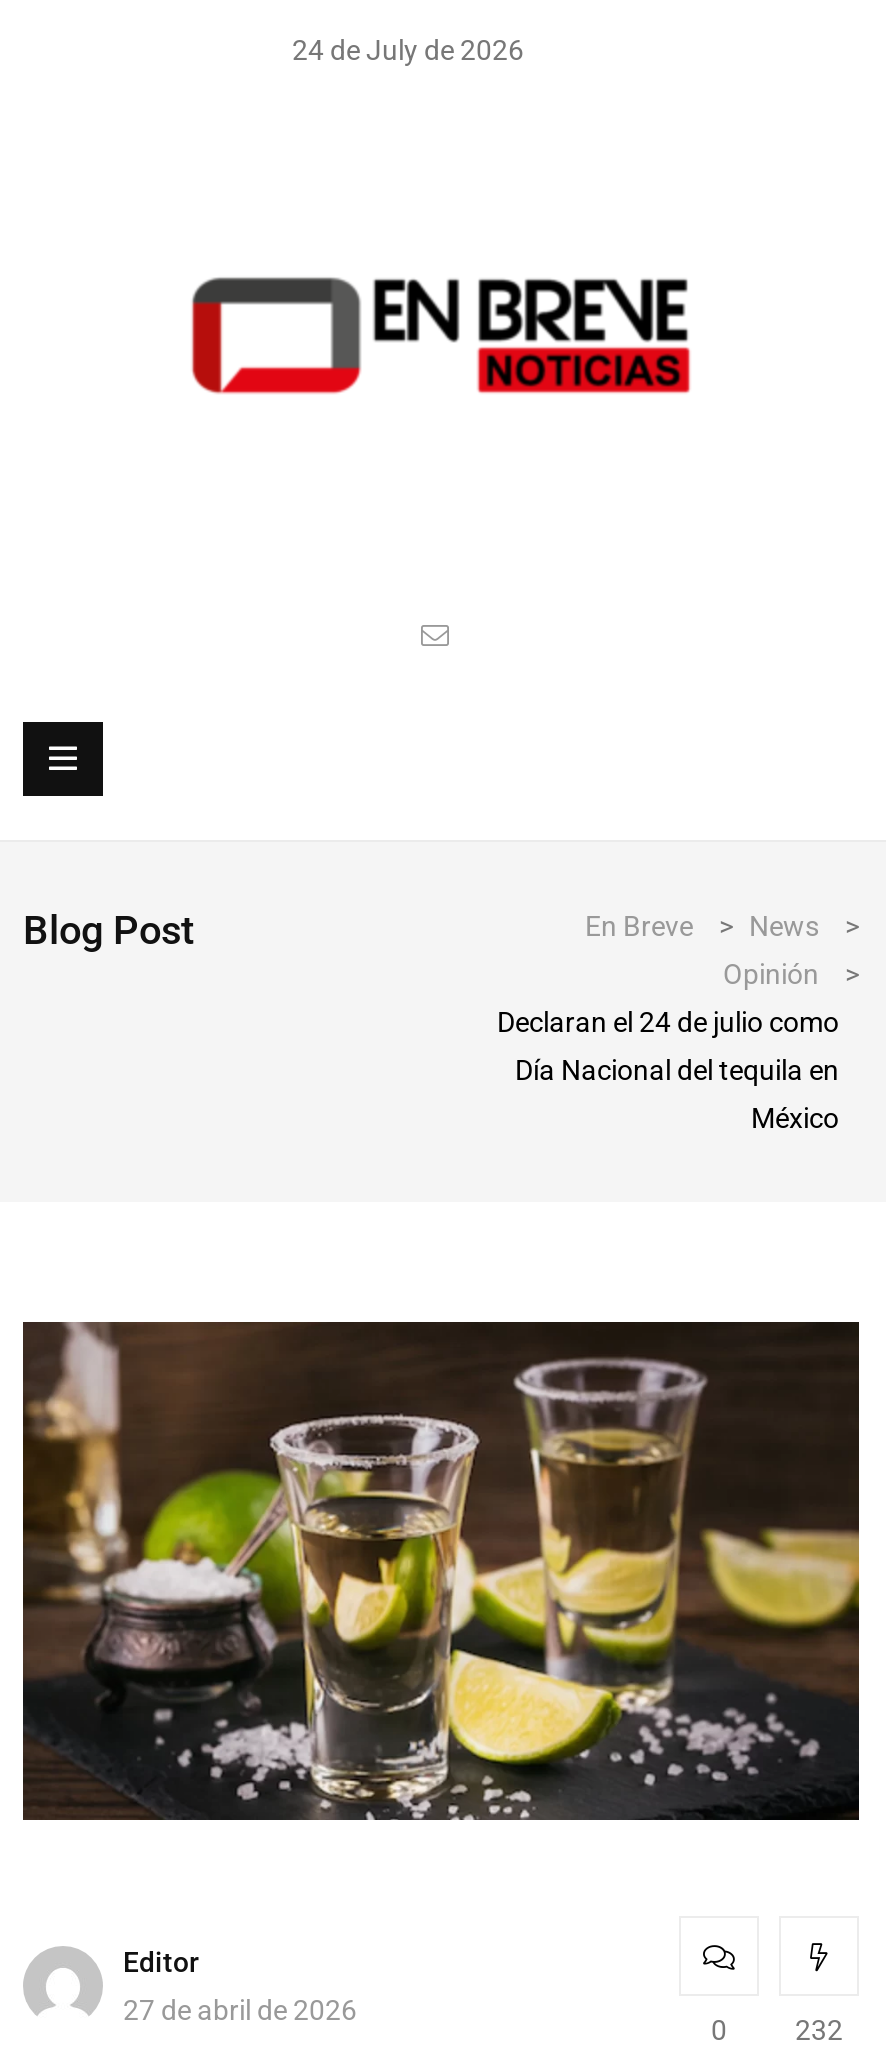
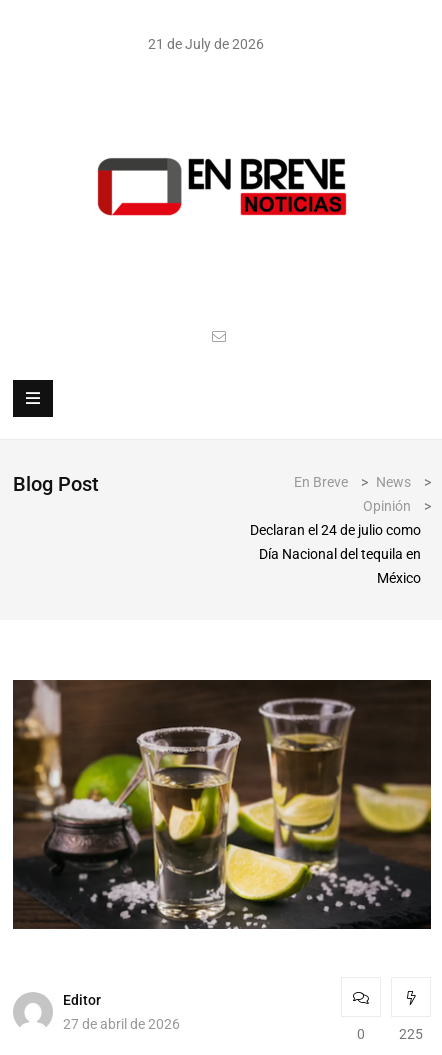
- 24 de July de 2026
+ 21 de July de 2026

- 232
+ 225
